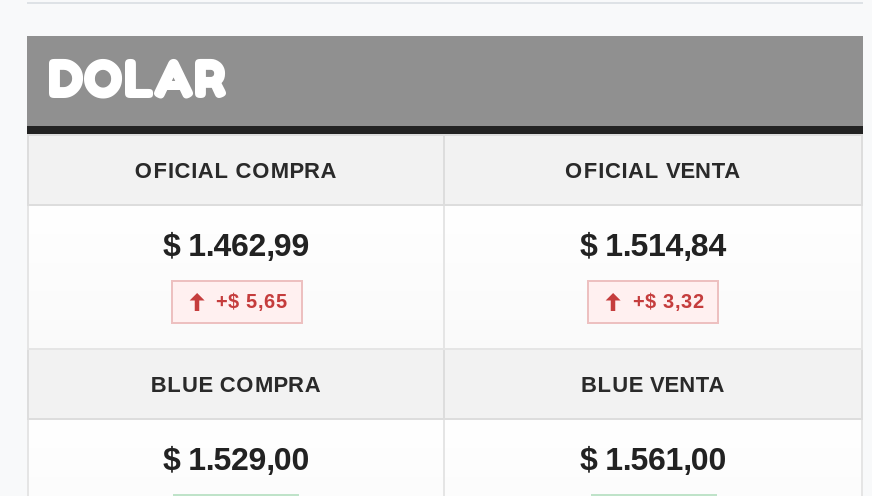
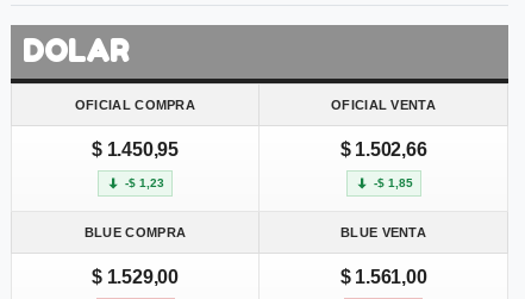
- $ 1.462,99
+ $ 1.450,95

- $ 1.514,84
+ $ 1.502,66

- +$ 5,65
+ -$ 1,23

- +$ 3,32
+ -$ 1,85
